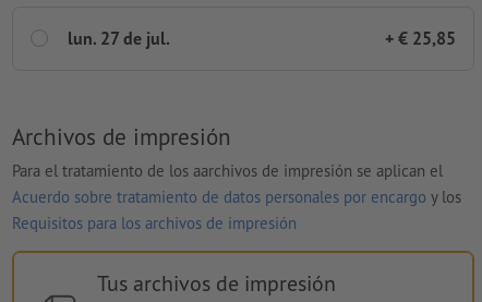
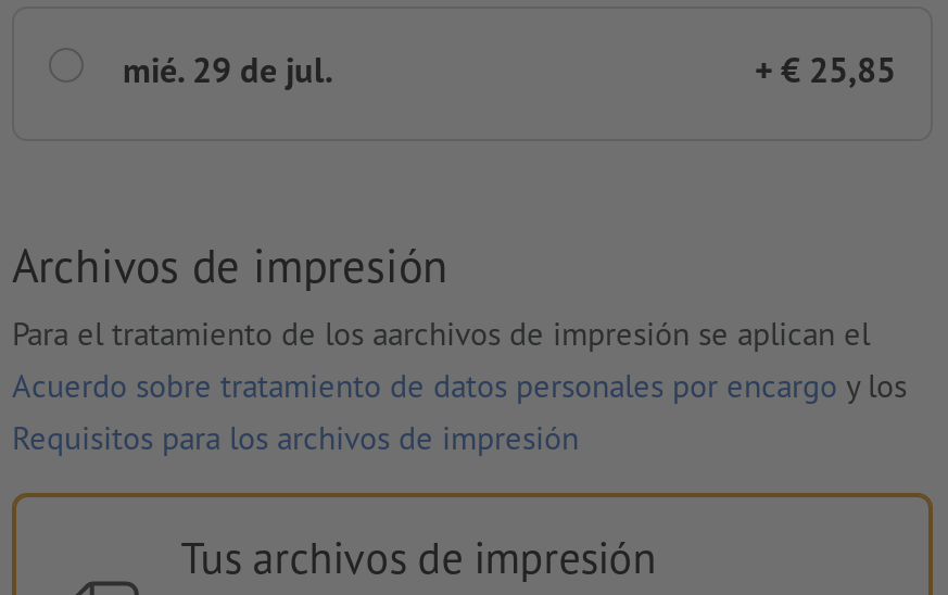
- lun. 27 de jul.
+ mié. 29 de jul.
